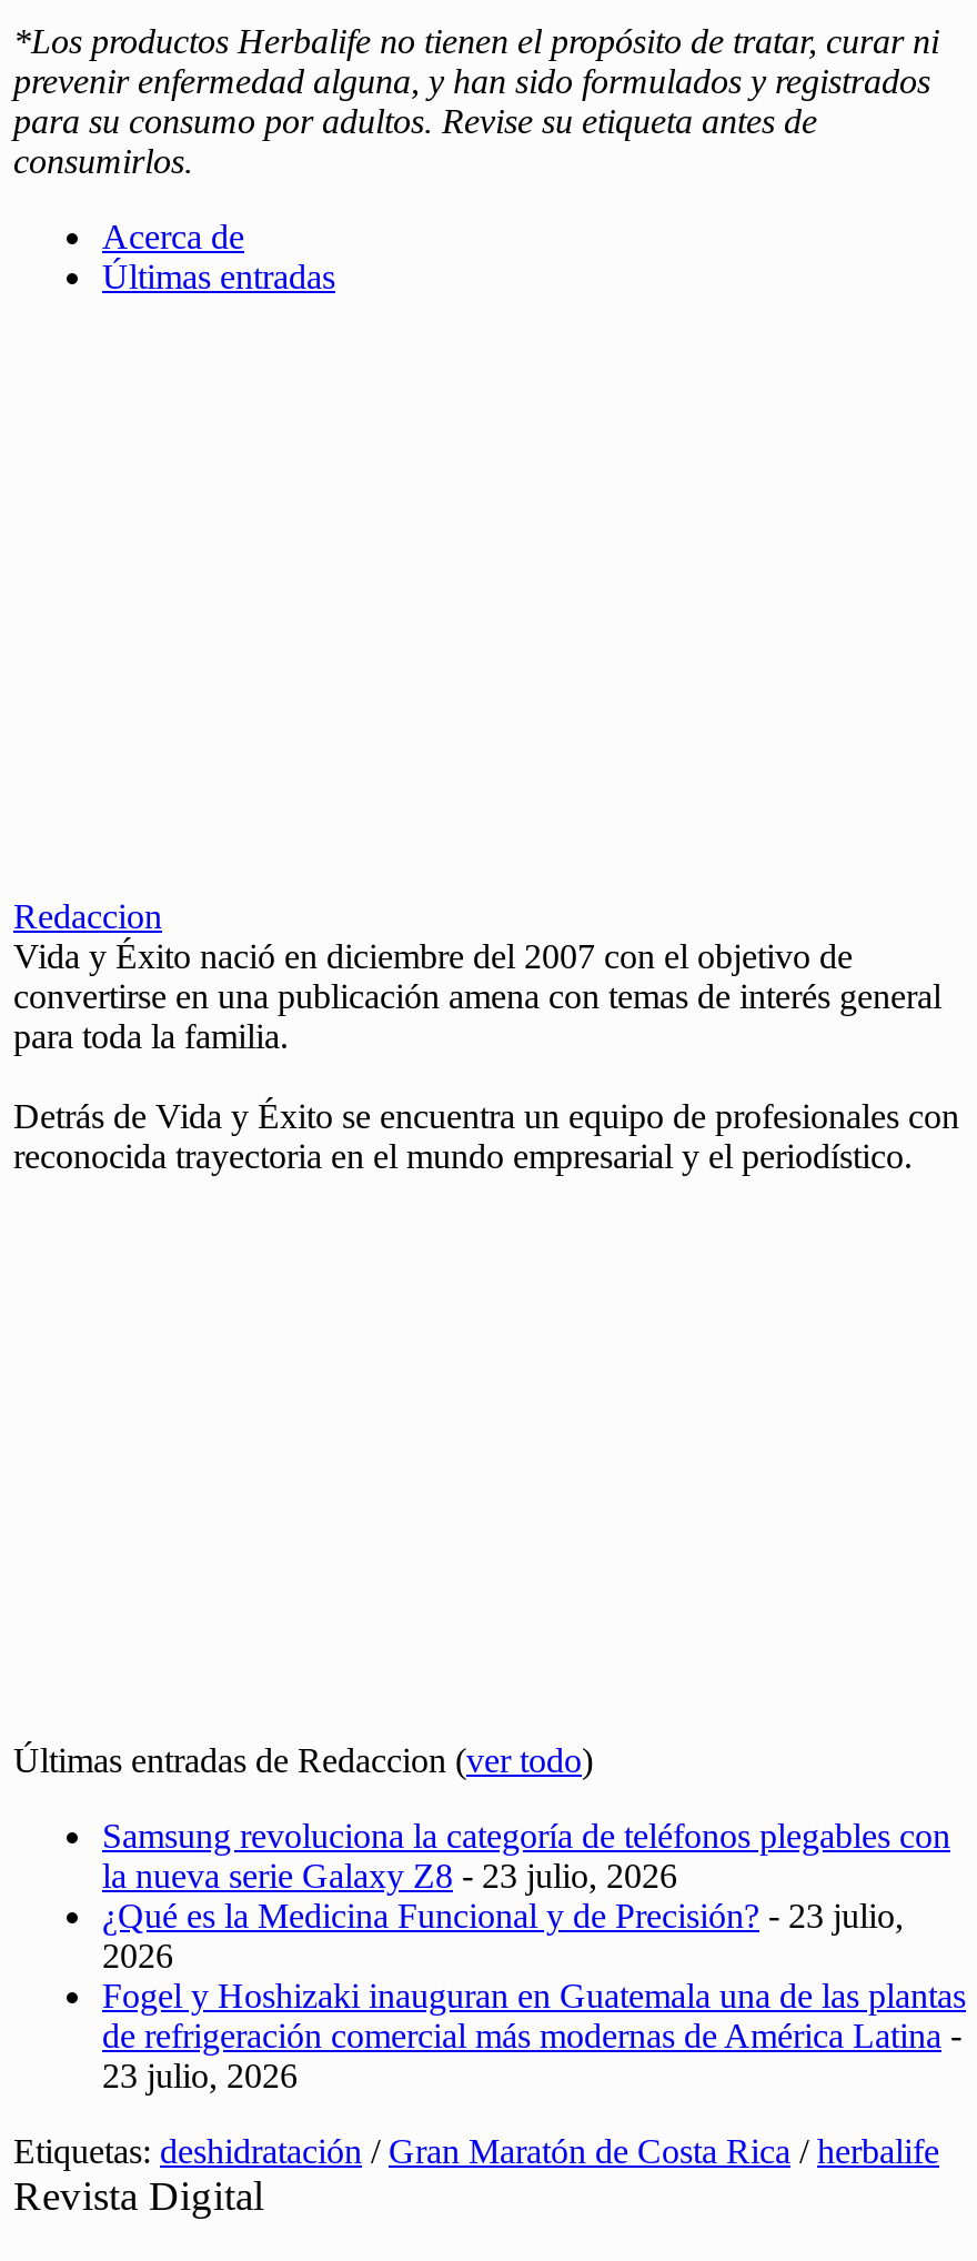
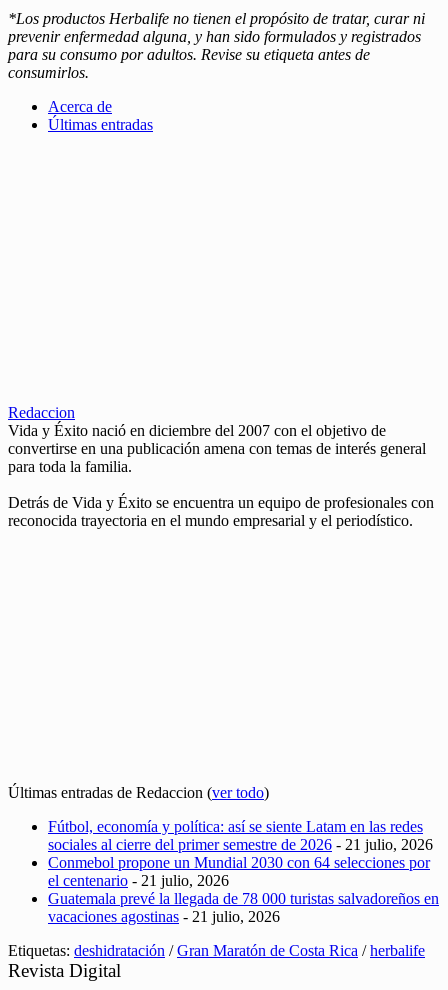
- Samsung revoluciona la categoría de teléfonos plegables con
- la nueva serie Galaxy Z8 - 23 julio, 2026
- ¿Qué es la Medicina Funcional y de Precisión? - 23 julio,
- 2026
- Fogel y Hoshizaki inauguran en Guatemala una de las plantas
- de refrigeración comercial más modernas de América Latina -
- 23 julio, 2026
+ Fútbol, economía y política: así se siente Latam en las redes
+ sociales al cierre del primer semestre de 2026 - 21 julio, 2026
+ Conmebol propone un Mundial 2030 con 64 selecciones por
+ el centenario - 21 julio, 2026
+ Guatemala prevé la llegada de 78 000 turistas salvadoreños en
+ vacaciones agostinas - 21 julio, 2026
